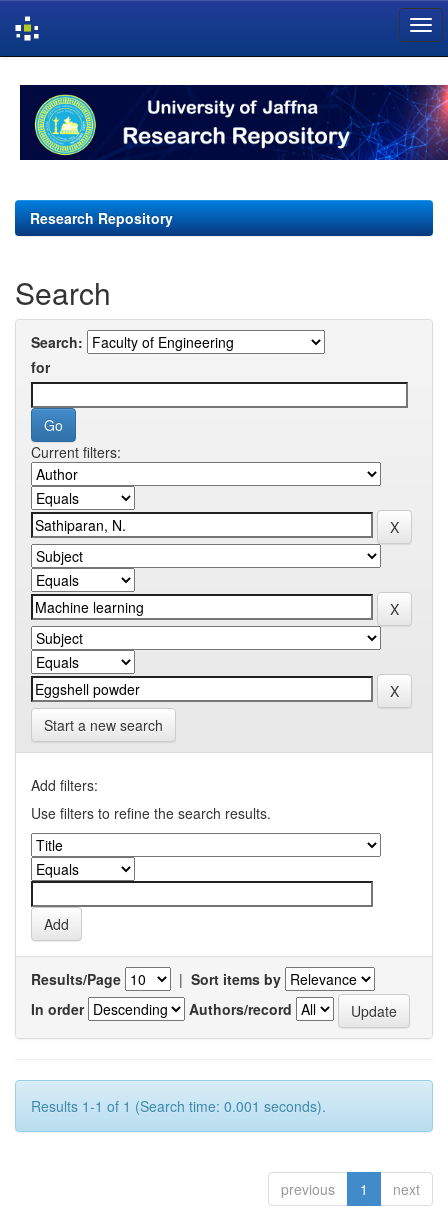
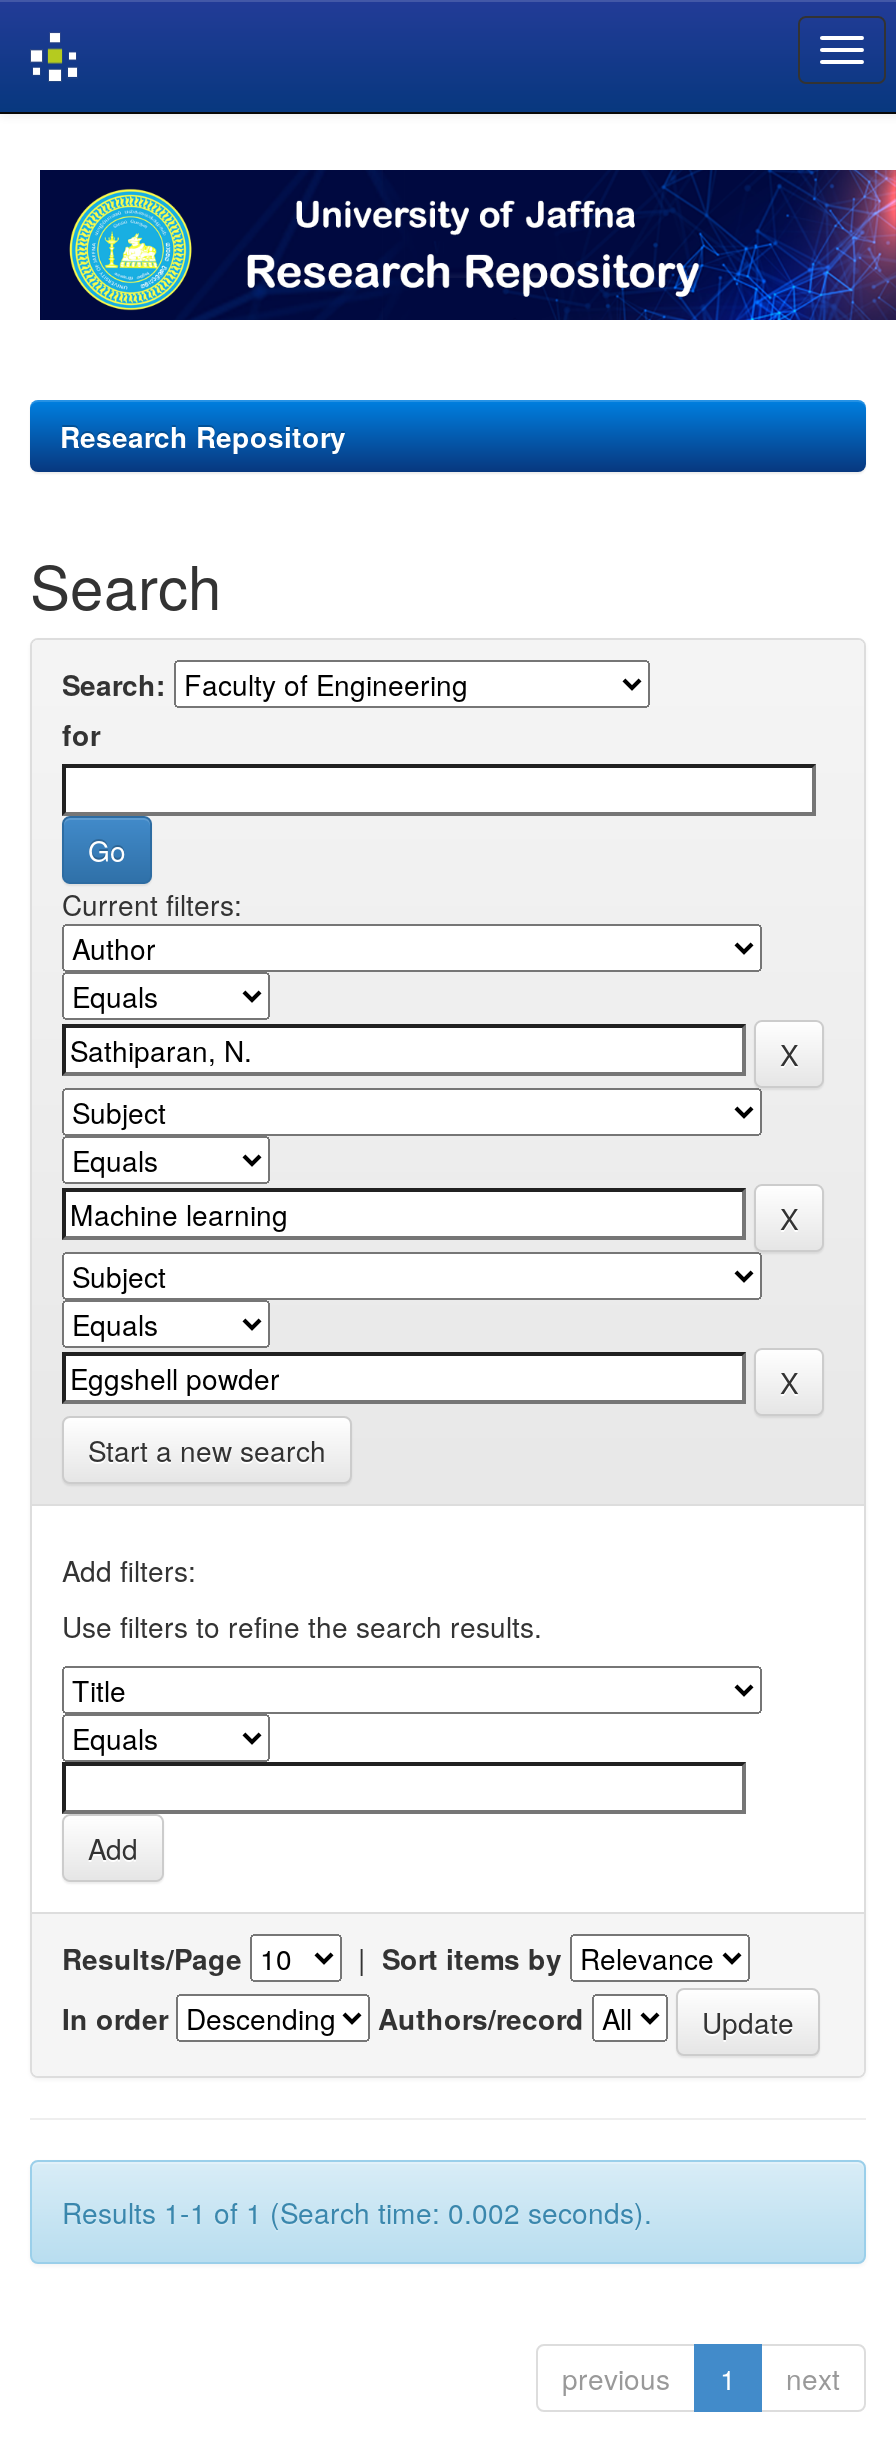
- Results 1-1 of 1 (Search time: 0.001 seconds).
+ Results 1-1 of 1 (Search time: 0.002 seconds).
